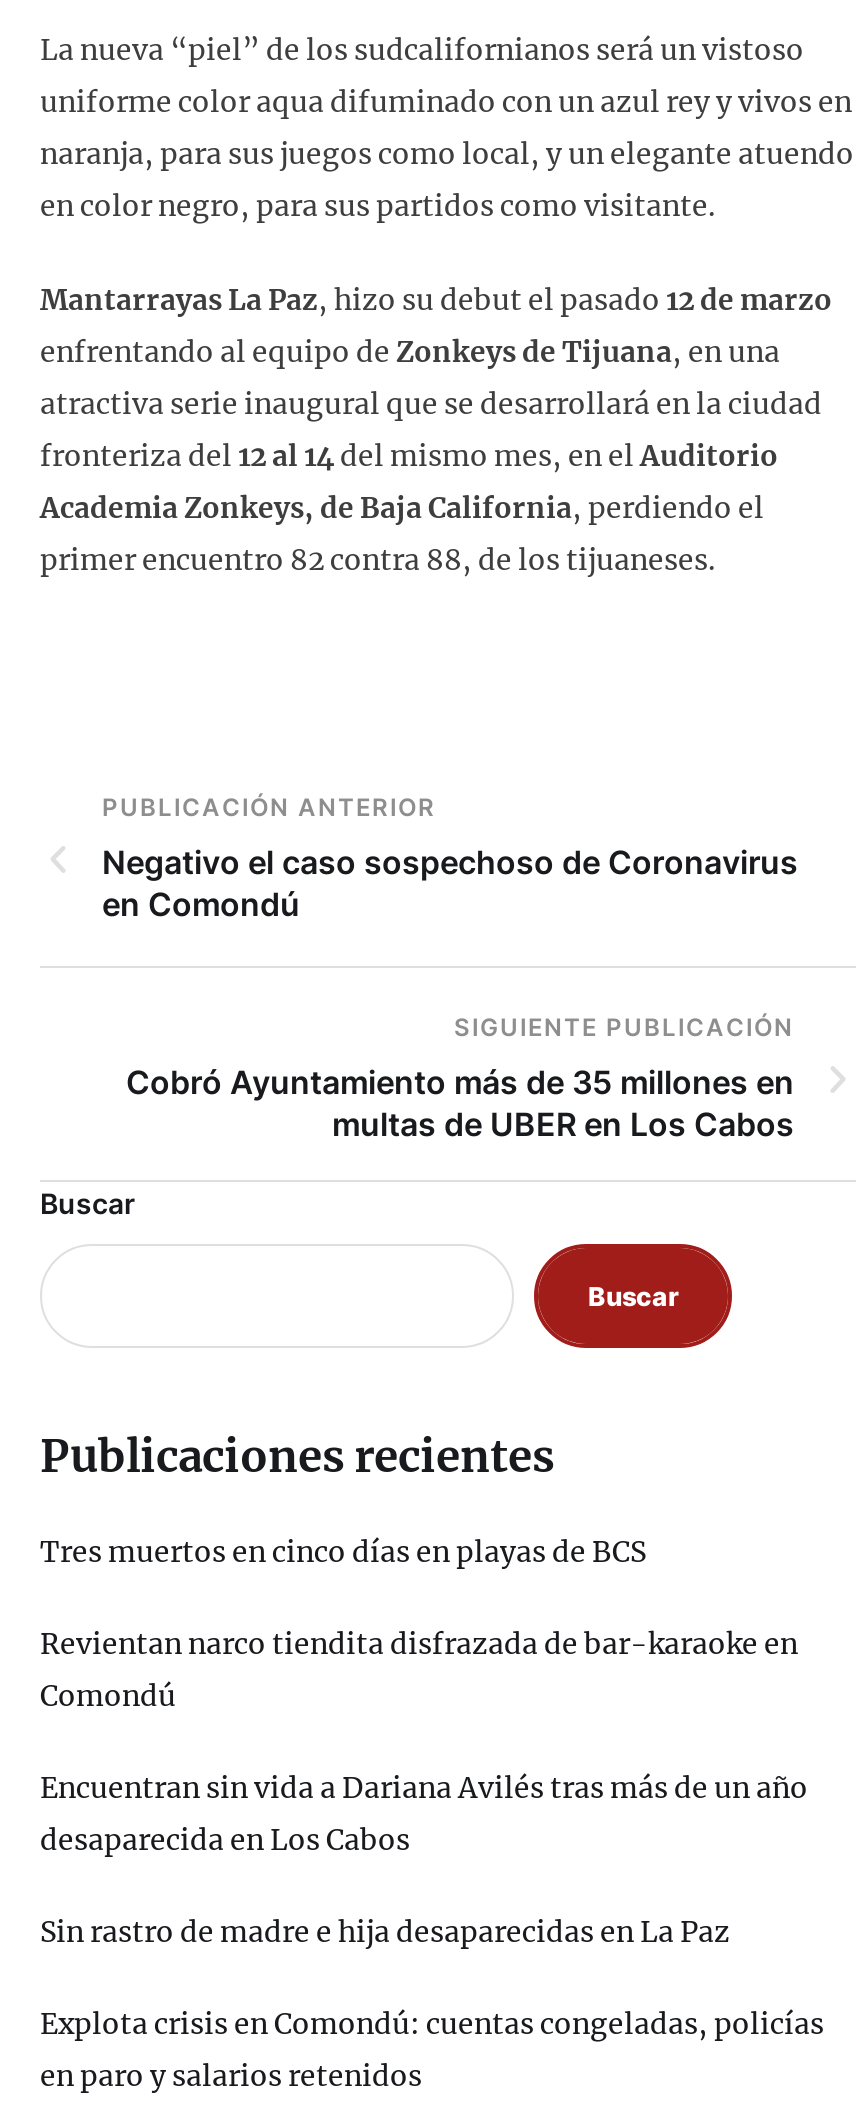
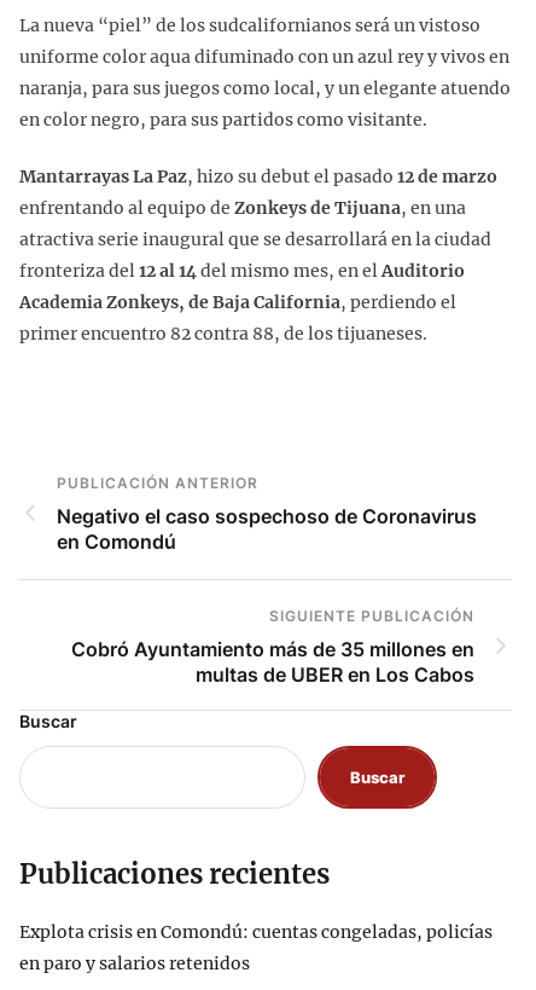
- Tres muertos en cinco días en playas de BCS
- Revientan narco tiendita disfrazada de bar-karaoke en
- Comondú
- Encuentran sin vida a Dariana Avilés tras más de un año
- desaparecida en Los Cabos
- Sin rastro de madre e hija desaparecidas en La Paz
